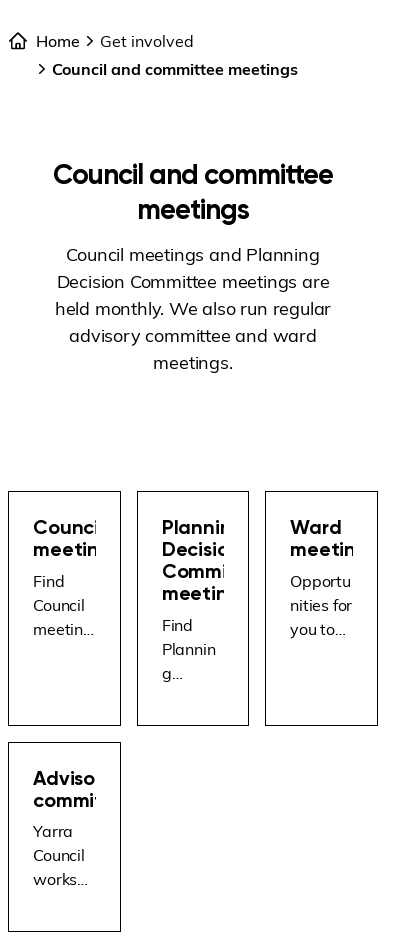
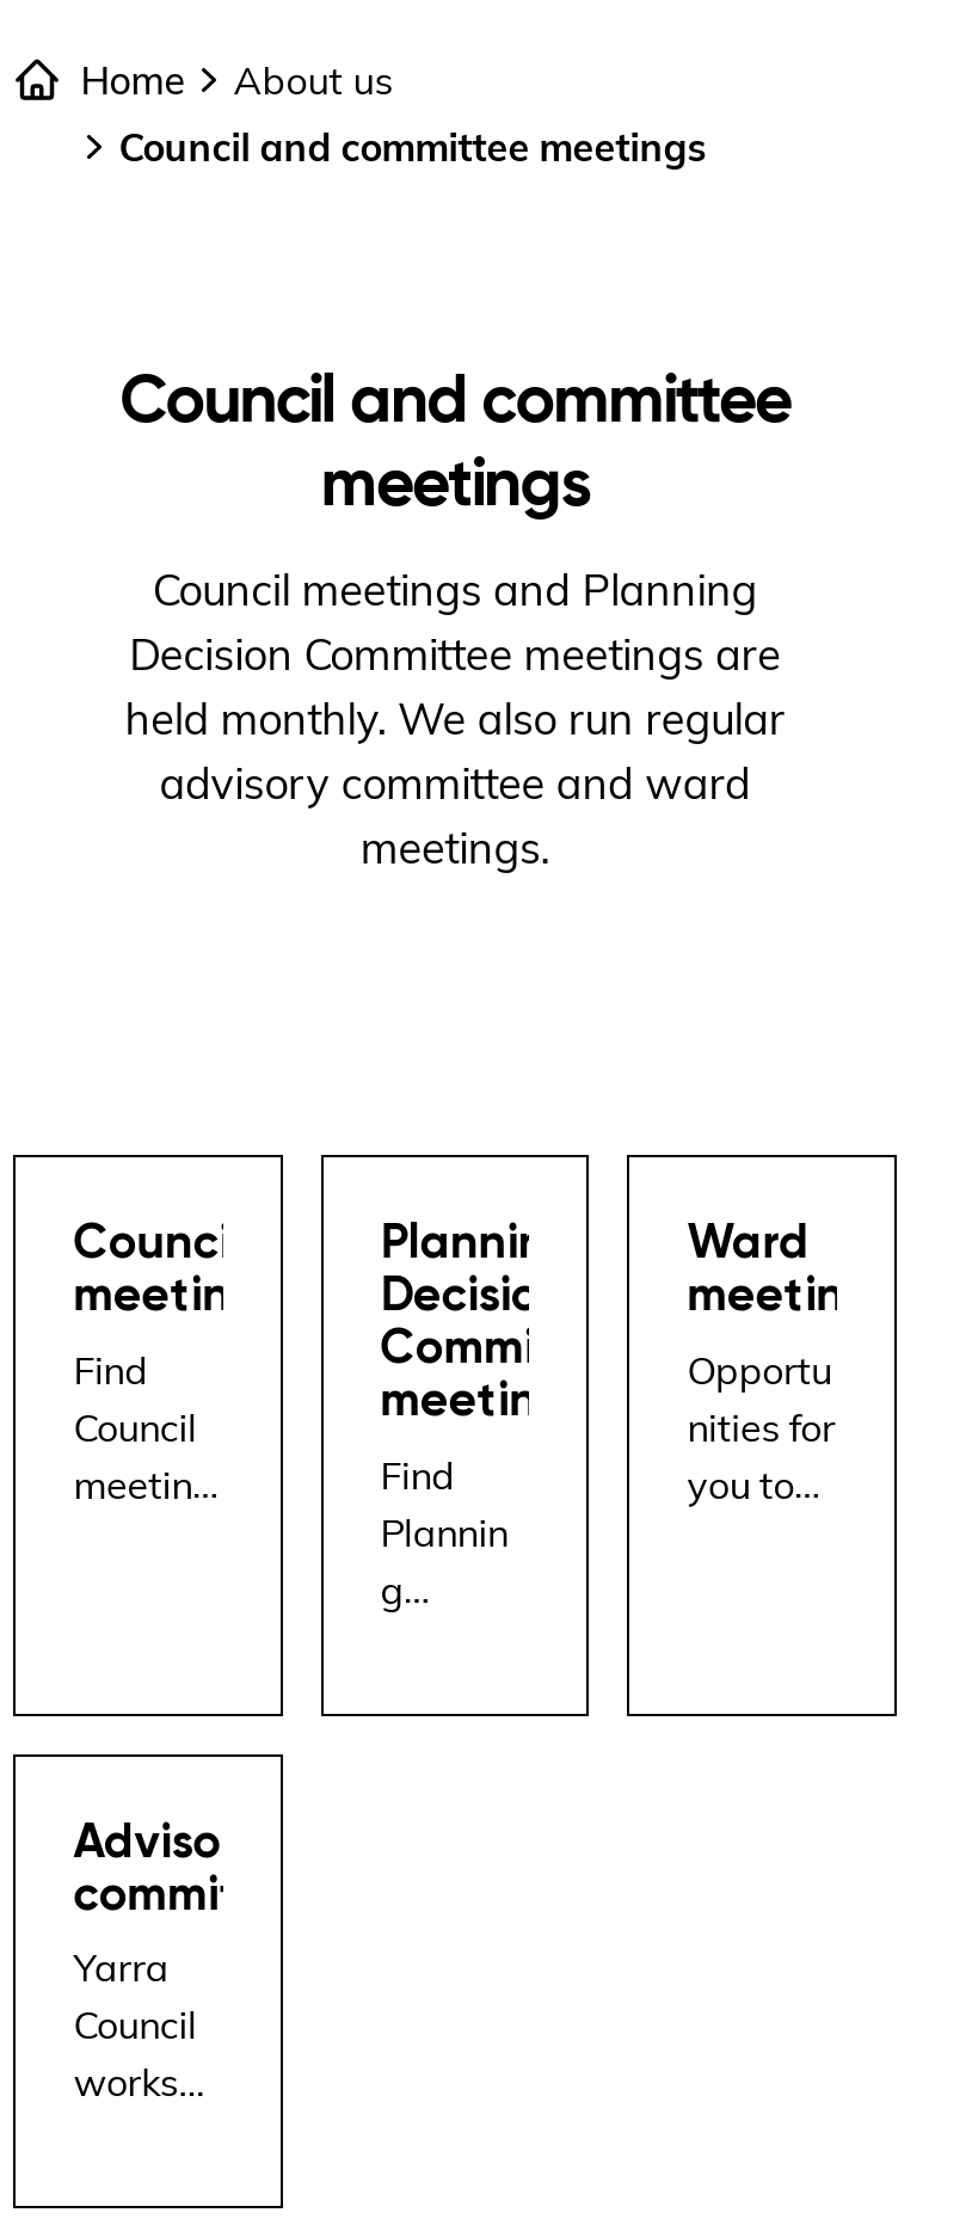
- Get involved
+ About us
